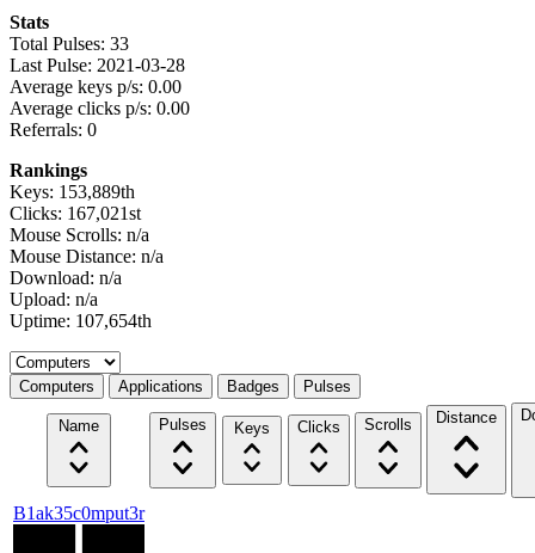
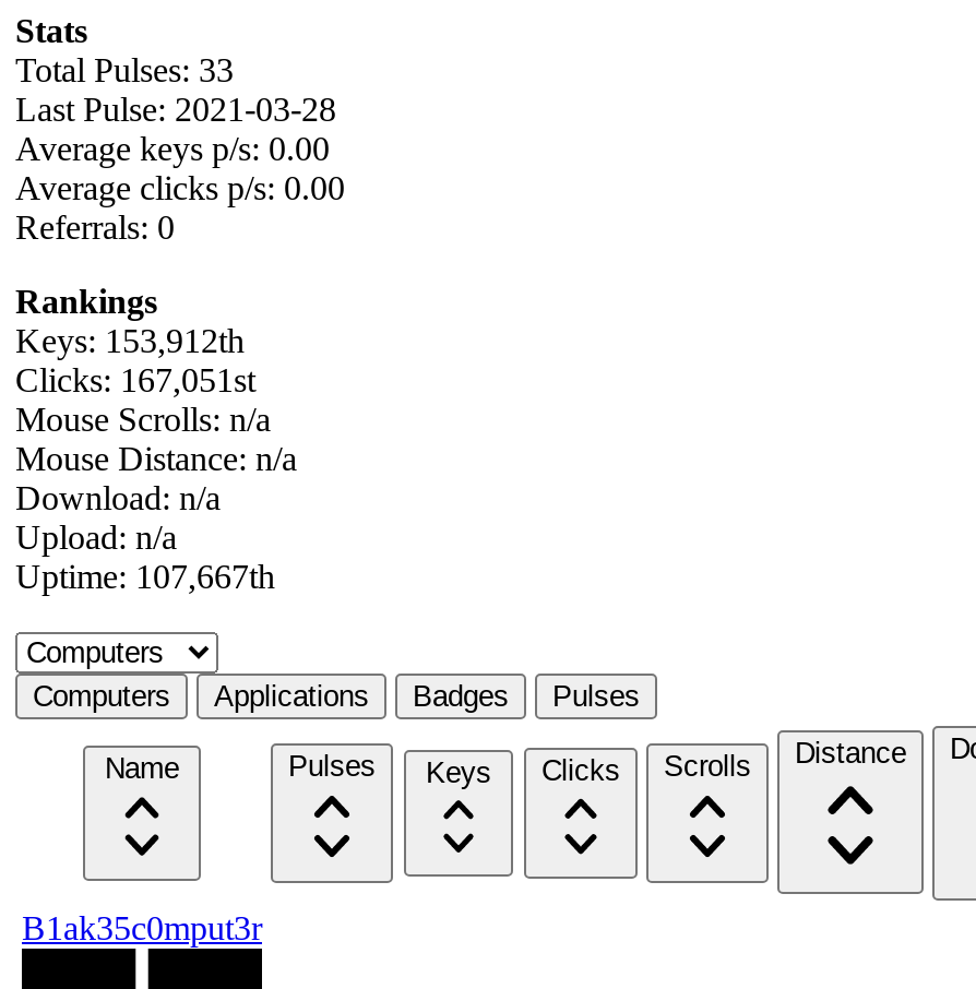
- Keys: 153,889th
+ Keys: 153,912th

- Clicks: 167,021st
+ Clicks: 167,051st

- Uptime: 107,654th
+ Uptime: 107,667th
